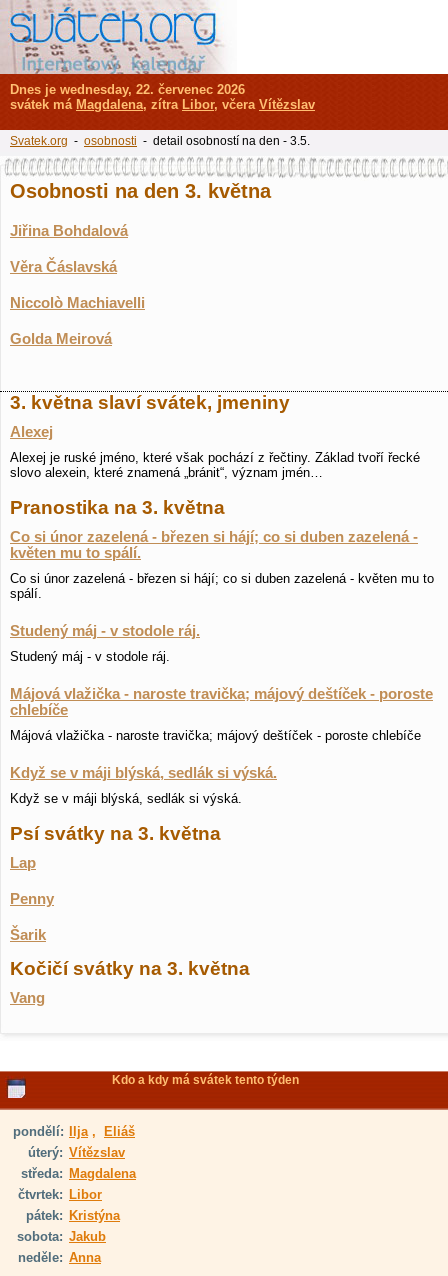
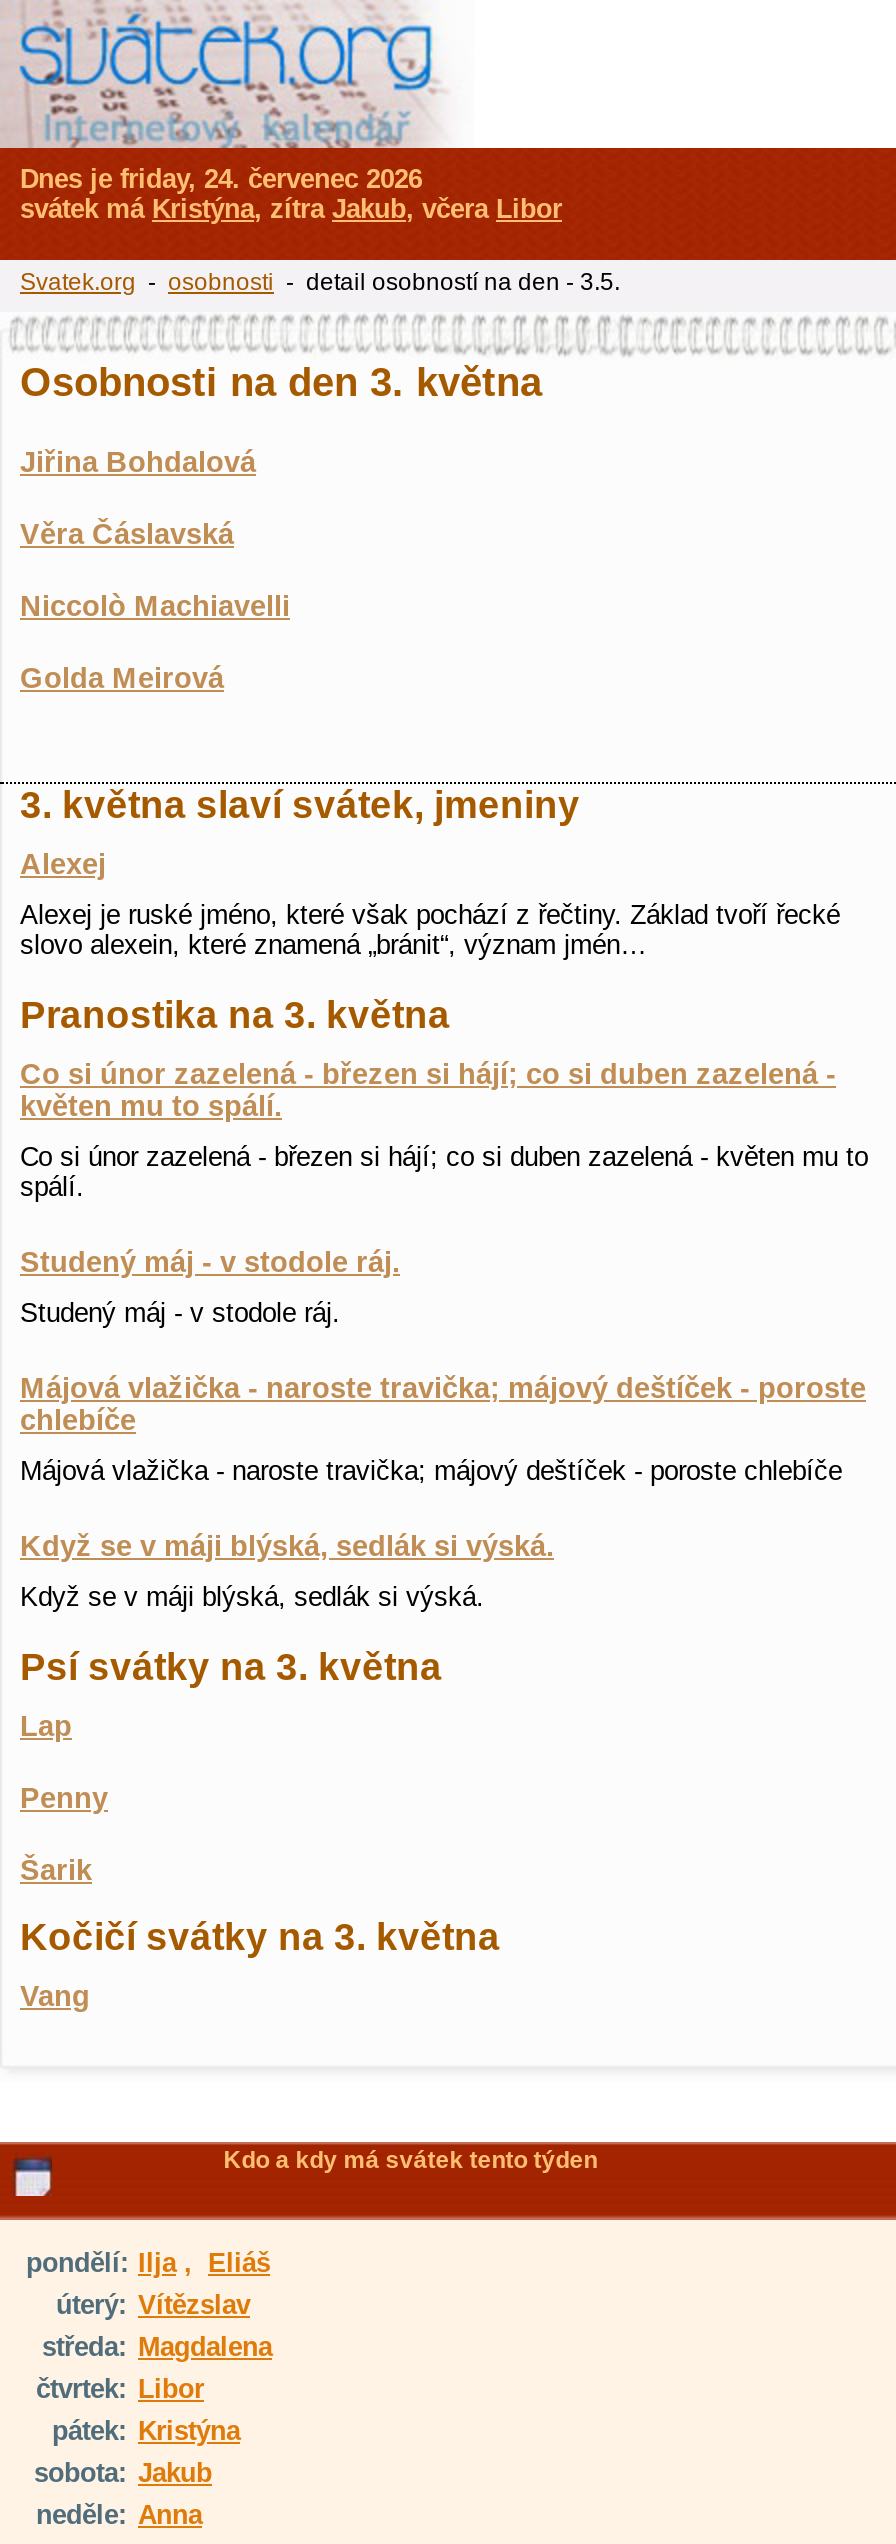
- Dnes je wednesday, 22. červenec 2026
+ Dnes je friday, 24. červenec 2026

- svátek má Magdalena, zítra Libor, včera Vítězslav
+ svátek má Kristýna, zítra Jakub, včera Libor
